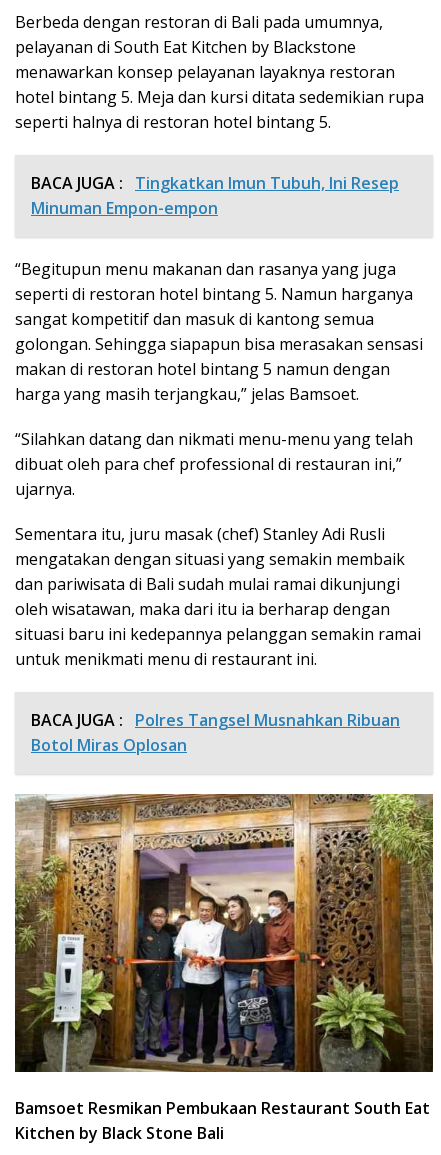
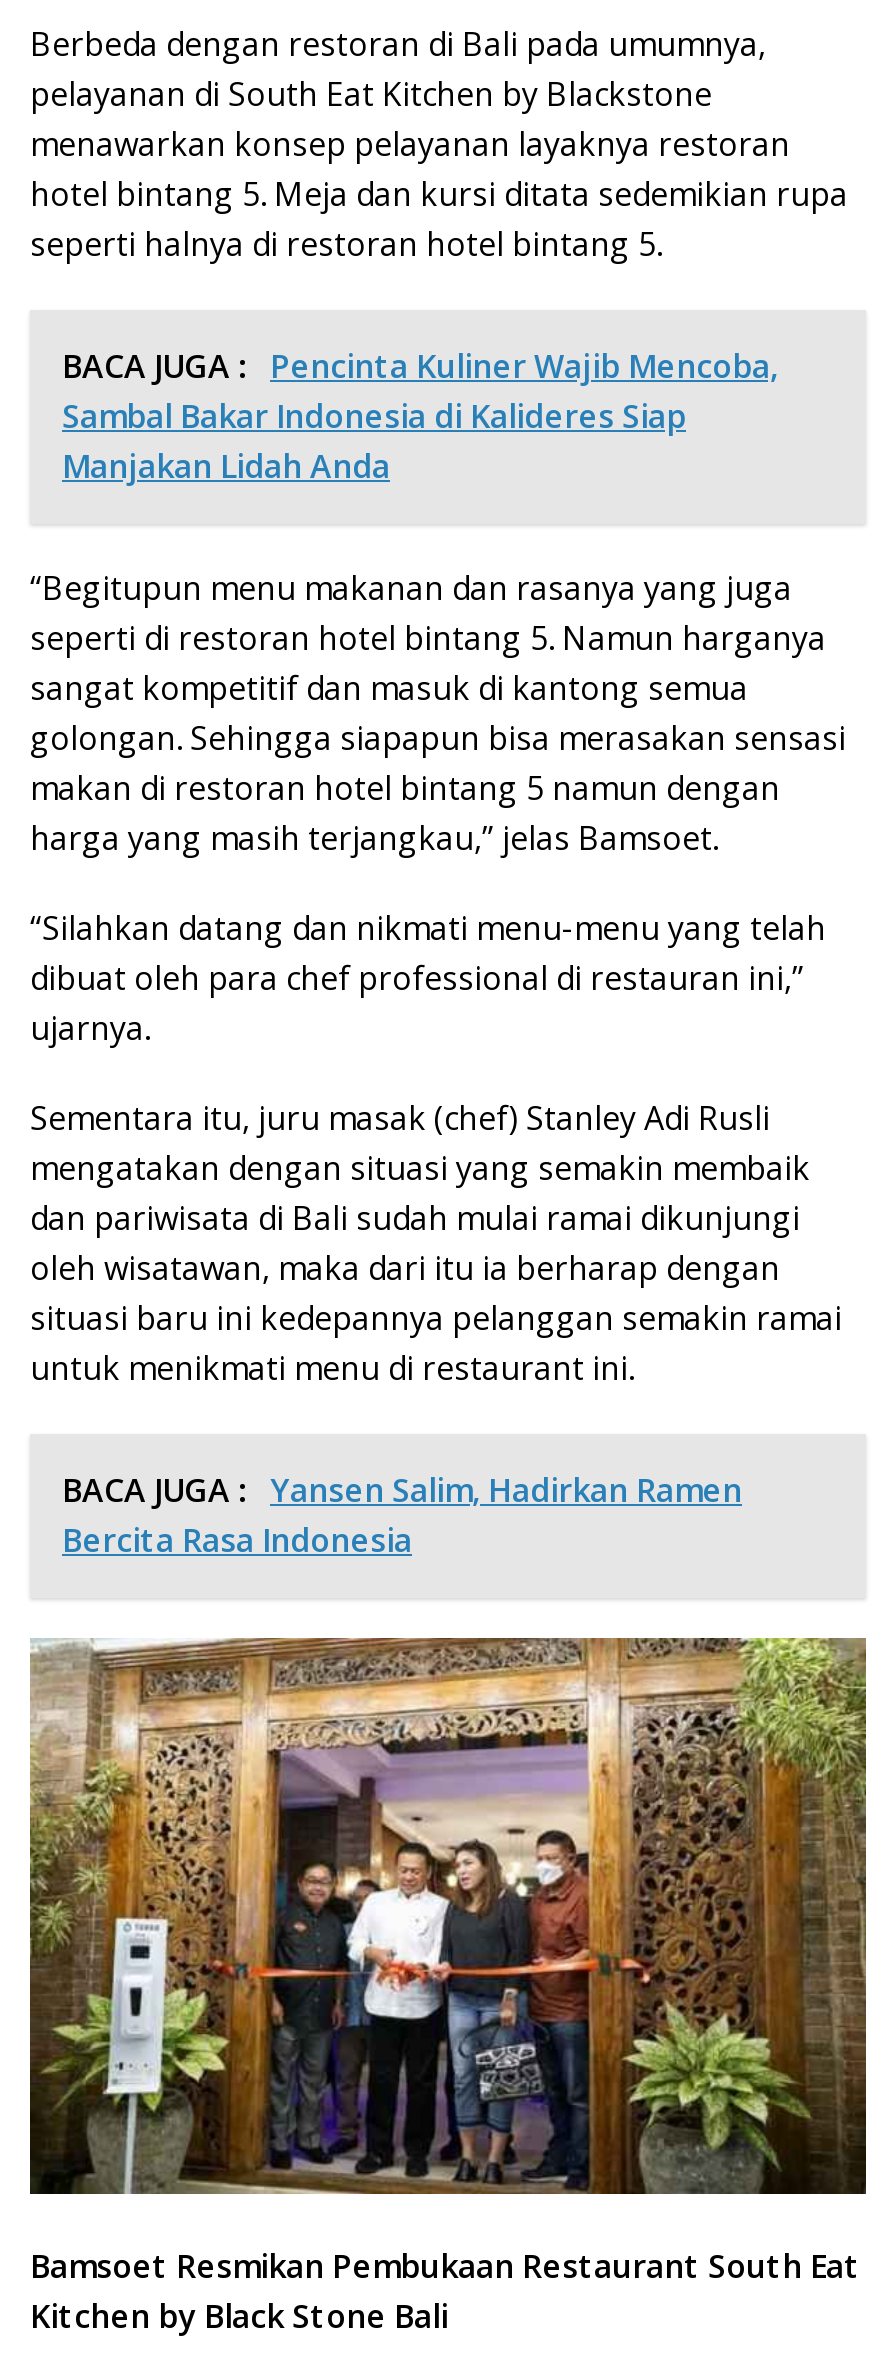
- BACA JUGA : Tingkatkan Imun Tubuh, Ini Resep
- Minuman Empon-empon
+ BACA JUGA : Pencinta Kuliner Wajib Mencoba,
+ Sambal Bakar Indonesia di Kalideres Siap
+ Manjakan Lidah Anda

- BACA JUGA : Polres Tangsel Musnahkan Ribuan
- Botol Miras Oplosan
+ BACA JUGA : Yansen Salim, Hadirkan Ramen
+ Bercita Rasa Indonesia
